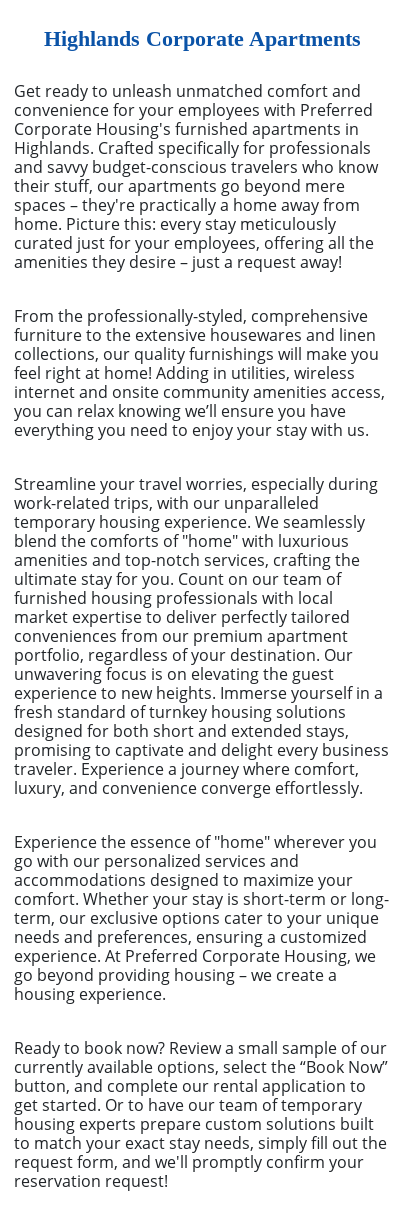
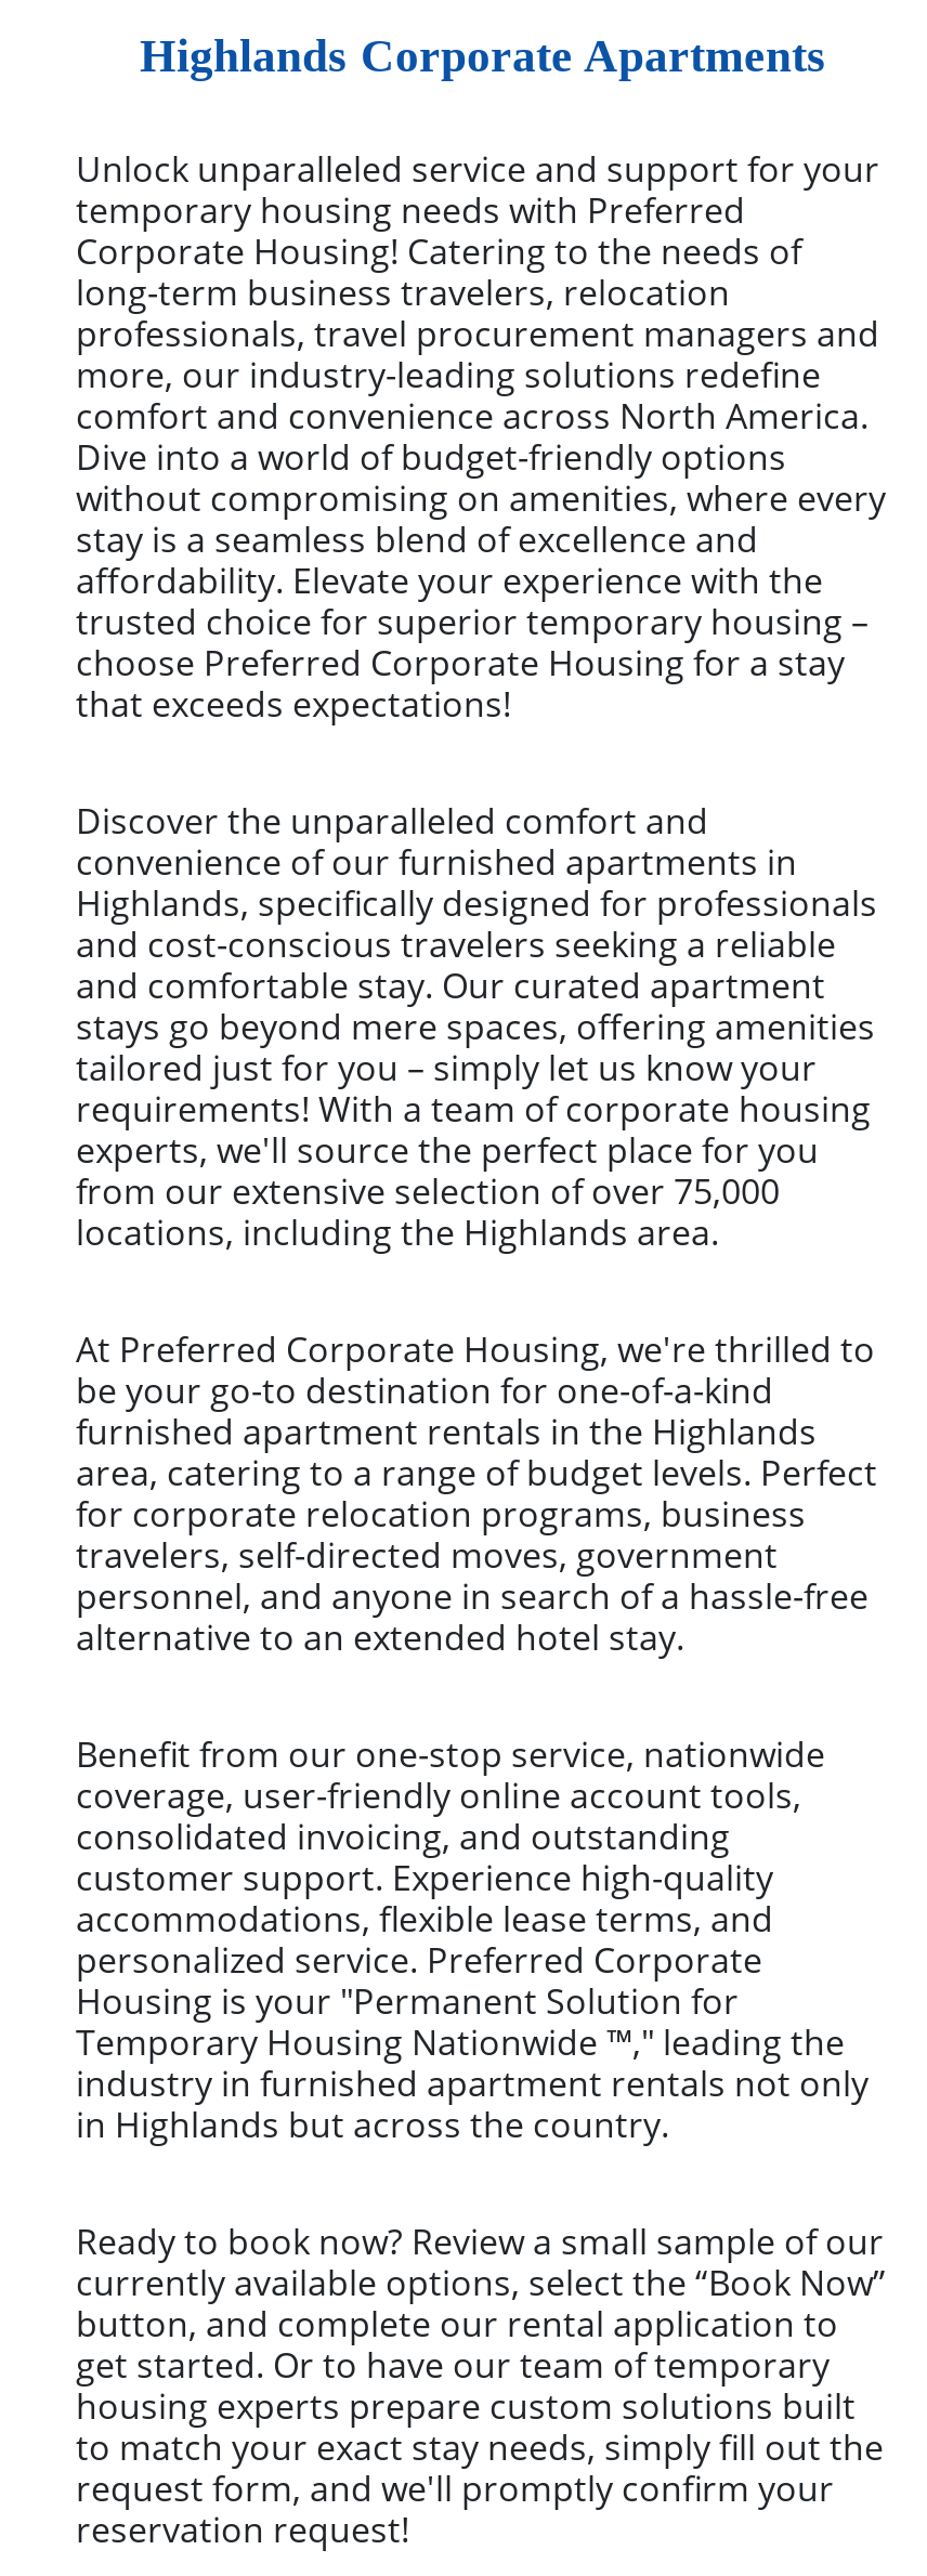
- Get ready to unleash unmatched comfort and
- convenience for your employees with Preferred
- Corporate Housing's furnished apartments in
- Highlands. Crafted specifically for professionals
- and savvy budget-conscious travelers who know
- their stuff, our apartments go beyond mere
- spaces – they're practically a home away from
- home. Picture this: every stay meticulously
- curated just for your employees, offering all the
- amenities they desire – just a request away!
+ Unlock unparalleled service and support for your
+ temporary housing needs with Preferred
+ Corporate Housing! Catering to the needs of
+ long-term business travelers, relocation
+ professionals, travel procurement managers and
+ more, our industry-leading solutions redefine
+ comfort and convenience across North America.
+ Dive into a world of budget-friendly options
+ without compromising on amenities, where every
+ stay is a seamless blend of excellence and
+ affordability. Elevate your experience with the
+ trusted choice for superior temporary housing –
+ choose Preferred Corporate Housing for a stay
+ that exceeds expectations!

- From the professionally-styled, comprehensive
- furniture to the extensive housewares and linen
- collections, our quality furnishings will make you
- feel right at home! Adding in utilities, wireless
- internet and onsite community amenities access,
- you can relax knowing we’ll ensure you have
- everything you need to enjoy your stay with us.
+ Discover the unparalleled comfort and
+ convenience of our furnished apartments in
+ Highlands, specifically designed for professionals
+ and cost-conscious travelers seeking a reliable
+ and comfortable stay. Our curated apartment
+ stays go beyond mere spaces, offering amenities
+ tailored just for you – simply let us know your
+ requirements! With a team of corporate housing
+ experts, we'll source the perfect place for you
+ from our extensive selection of over 75,000
+ locations, including the Highlands area.

- Streamline your travel worries, especially during
- work-related trips, with our unparalleled
- temporary housing experience. We seamlessly
- blend the comforts of "home" with luxurious
- amenities and top-notch services, crafting the
- ultimate stay for you. Count on our team of
- furnished housing professionals with local
- market expertise to deliver perfectly tailored
- conveniences from our premium apartment
- portfolio, regardless of your destination. Our
- unwavering focus is on elevating the guest
- experience to new heights. Immerse yourself in a
- fresh standard of turnkey housing solutions
- designed for both short and extended stays,
- promising to captivate and delight every business
- traveler. Experience a journey where comfort,
- luxury, and convenience converge effortlessly.
+ At Preferred Corporate Housing, we're thrilled to
+ be your go-to destination for one-of-a-kind
+ furnished apartment rentals in the Highlands
+ area, catering to a range of budget levels. Perfect
+ for corporate relocation programs, business
+ travelers, self-directed moves, government
+ personnel, and anyone in search of a hassle-free
+ alternative to an extended hotel stay.

- Experience the essence of "home" wherever you
- go with our personalized services and
- accommodations designed to maximize your
- comfort. Whether your stay is short-term or long-
- term, our exclusive options cater to your unique
- needs and preferences, ensuring a customized
- experience. At Preferred Corporate Housing, we
- go beyond providing housing – we create a
- housing experience.
+ Benefit from our one-stop service, nationwide
+ coverage, user-friendly online account tools,
+ consolidated invoicing, and outstanding
+ customer support. Experience high-quality
+ accommodations, flexible lease terms, and
+ personalized service. Preferred Corporate
+ Housing is your "Permanent Solution for
+ Temporary Housing Nationwide ™," leading the
+ industry in furnished apartment rentals not only
+ in Highlands but across the country.
